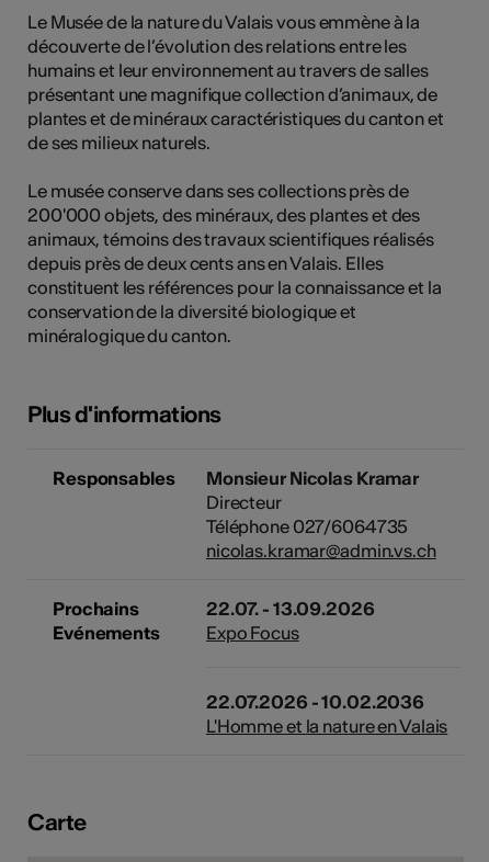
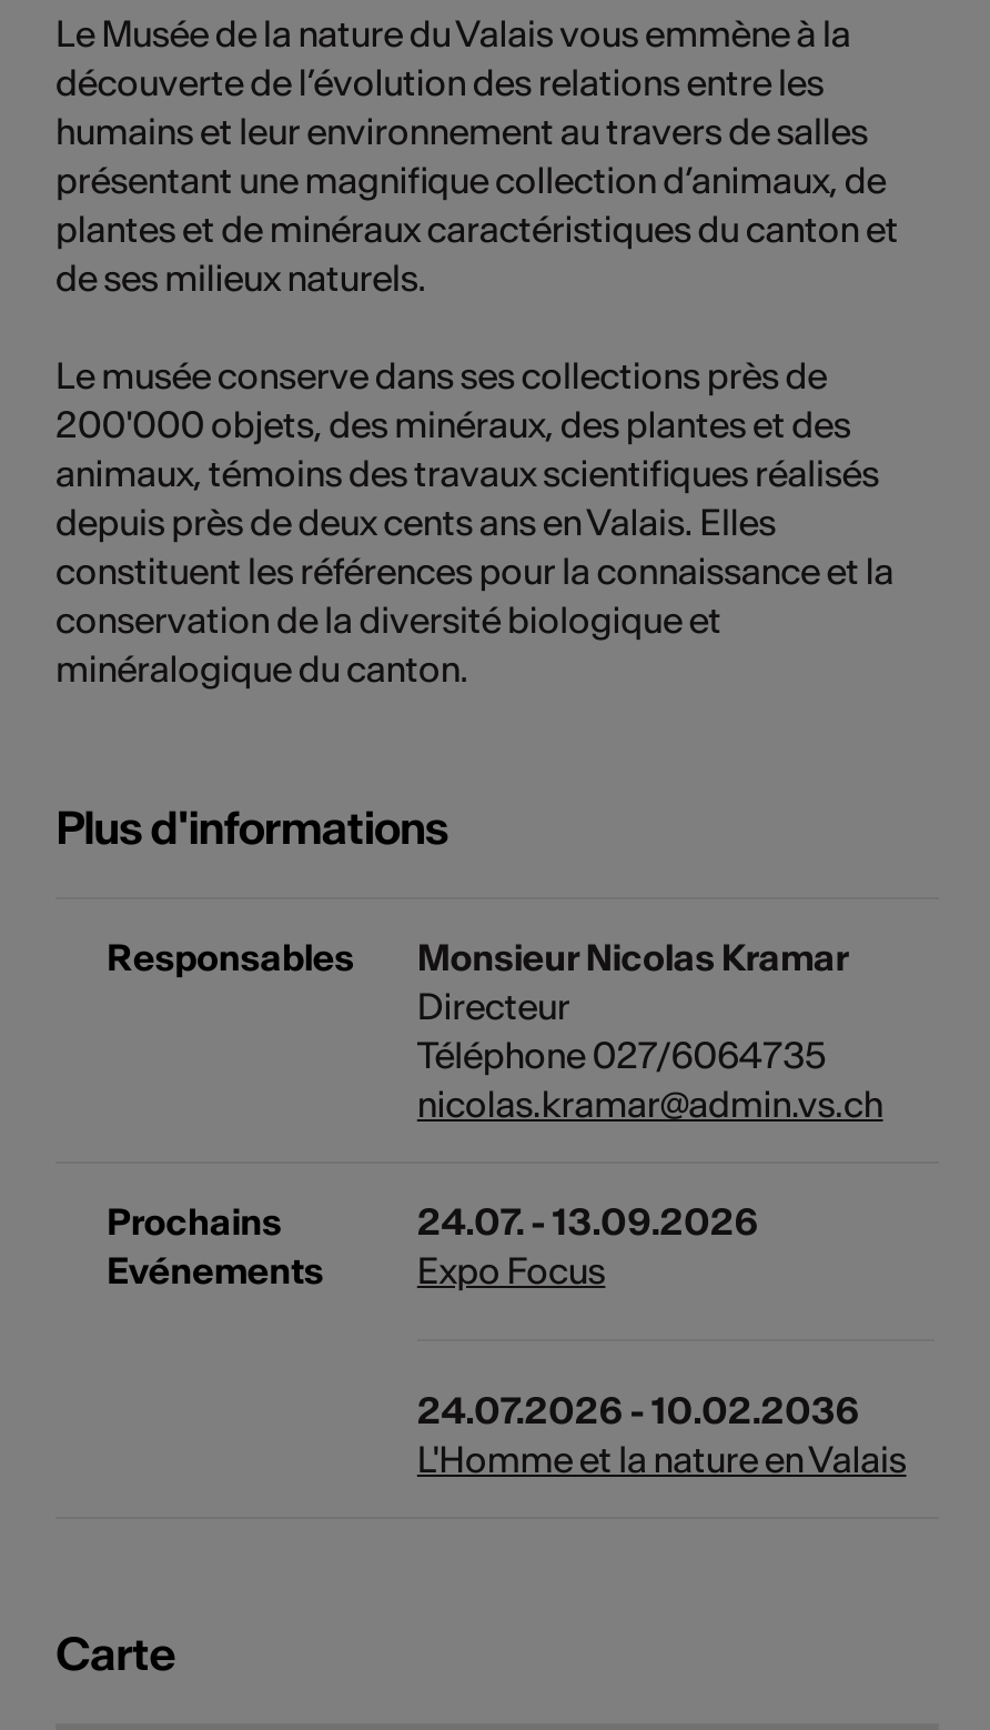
- 22.07. - 13.09.2026
+ 24.07. - 13.09.2026

- 22.07.2026 - 10.02.2036
+ 24.07.2026 - 10.02.2036
